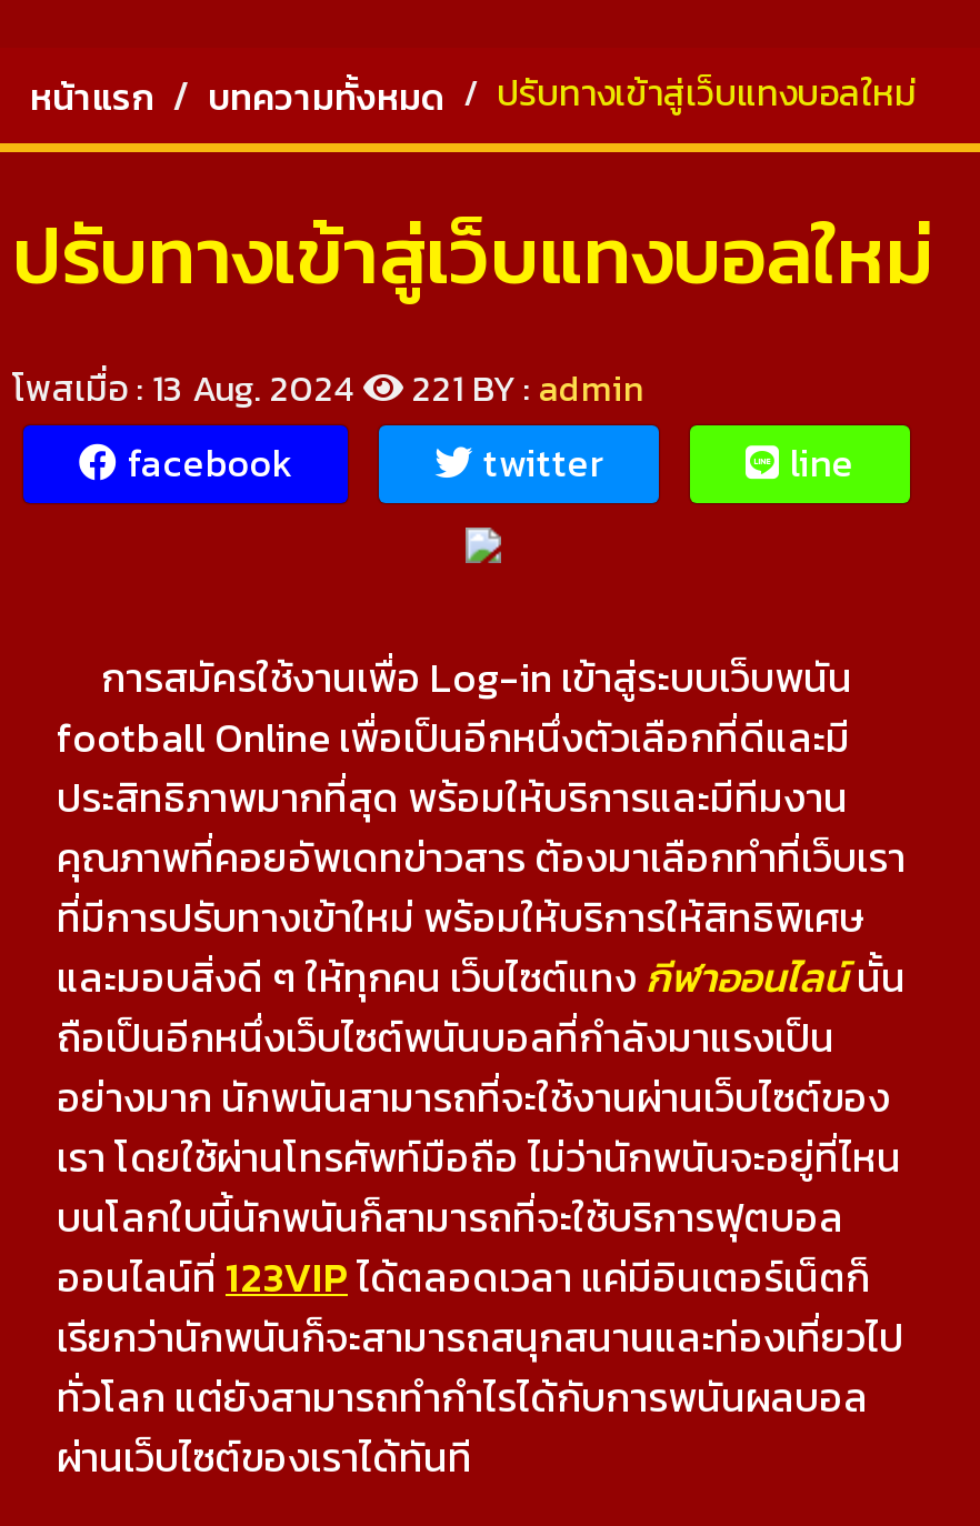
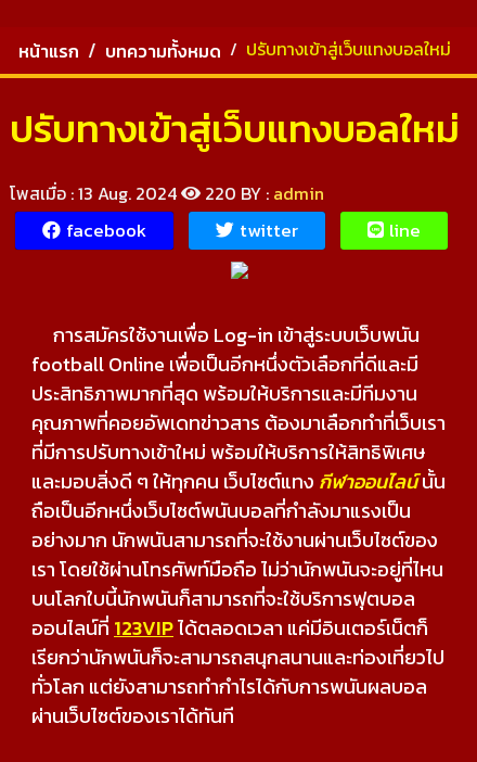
- 221 BY : admin
+ 220 BY : admin
